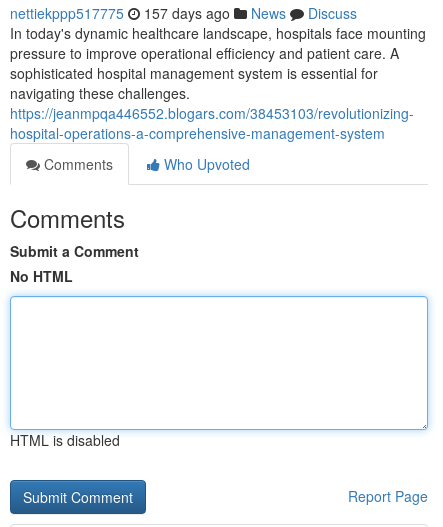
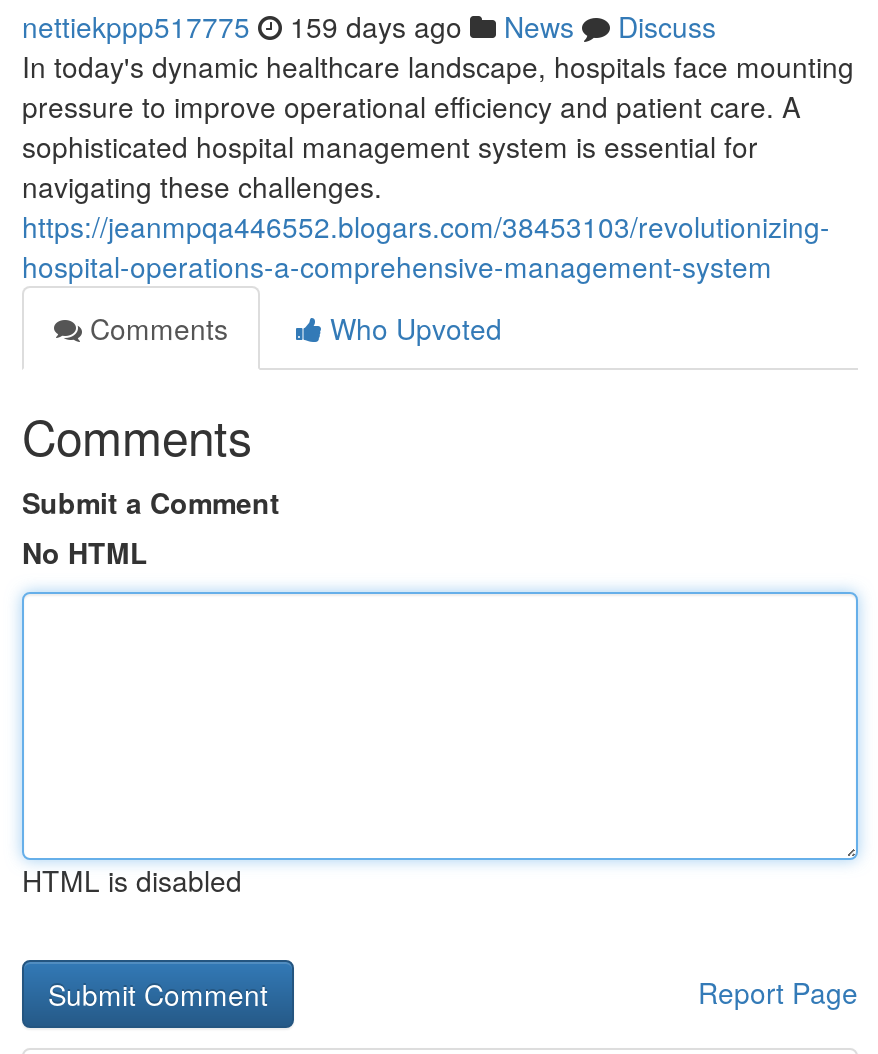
- nettiekppp517775 157 days ago News Discuss
+ nettiekppp517775 159 days ago News Discuss
